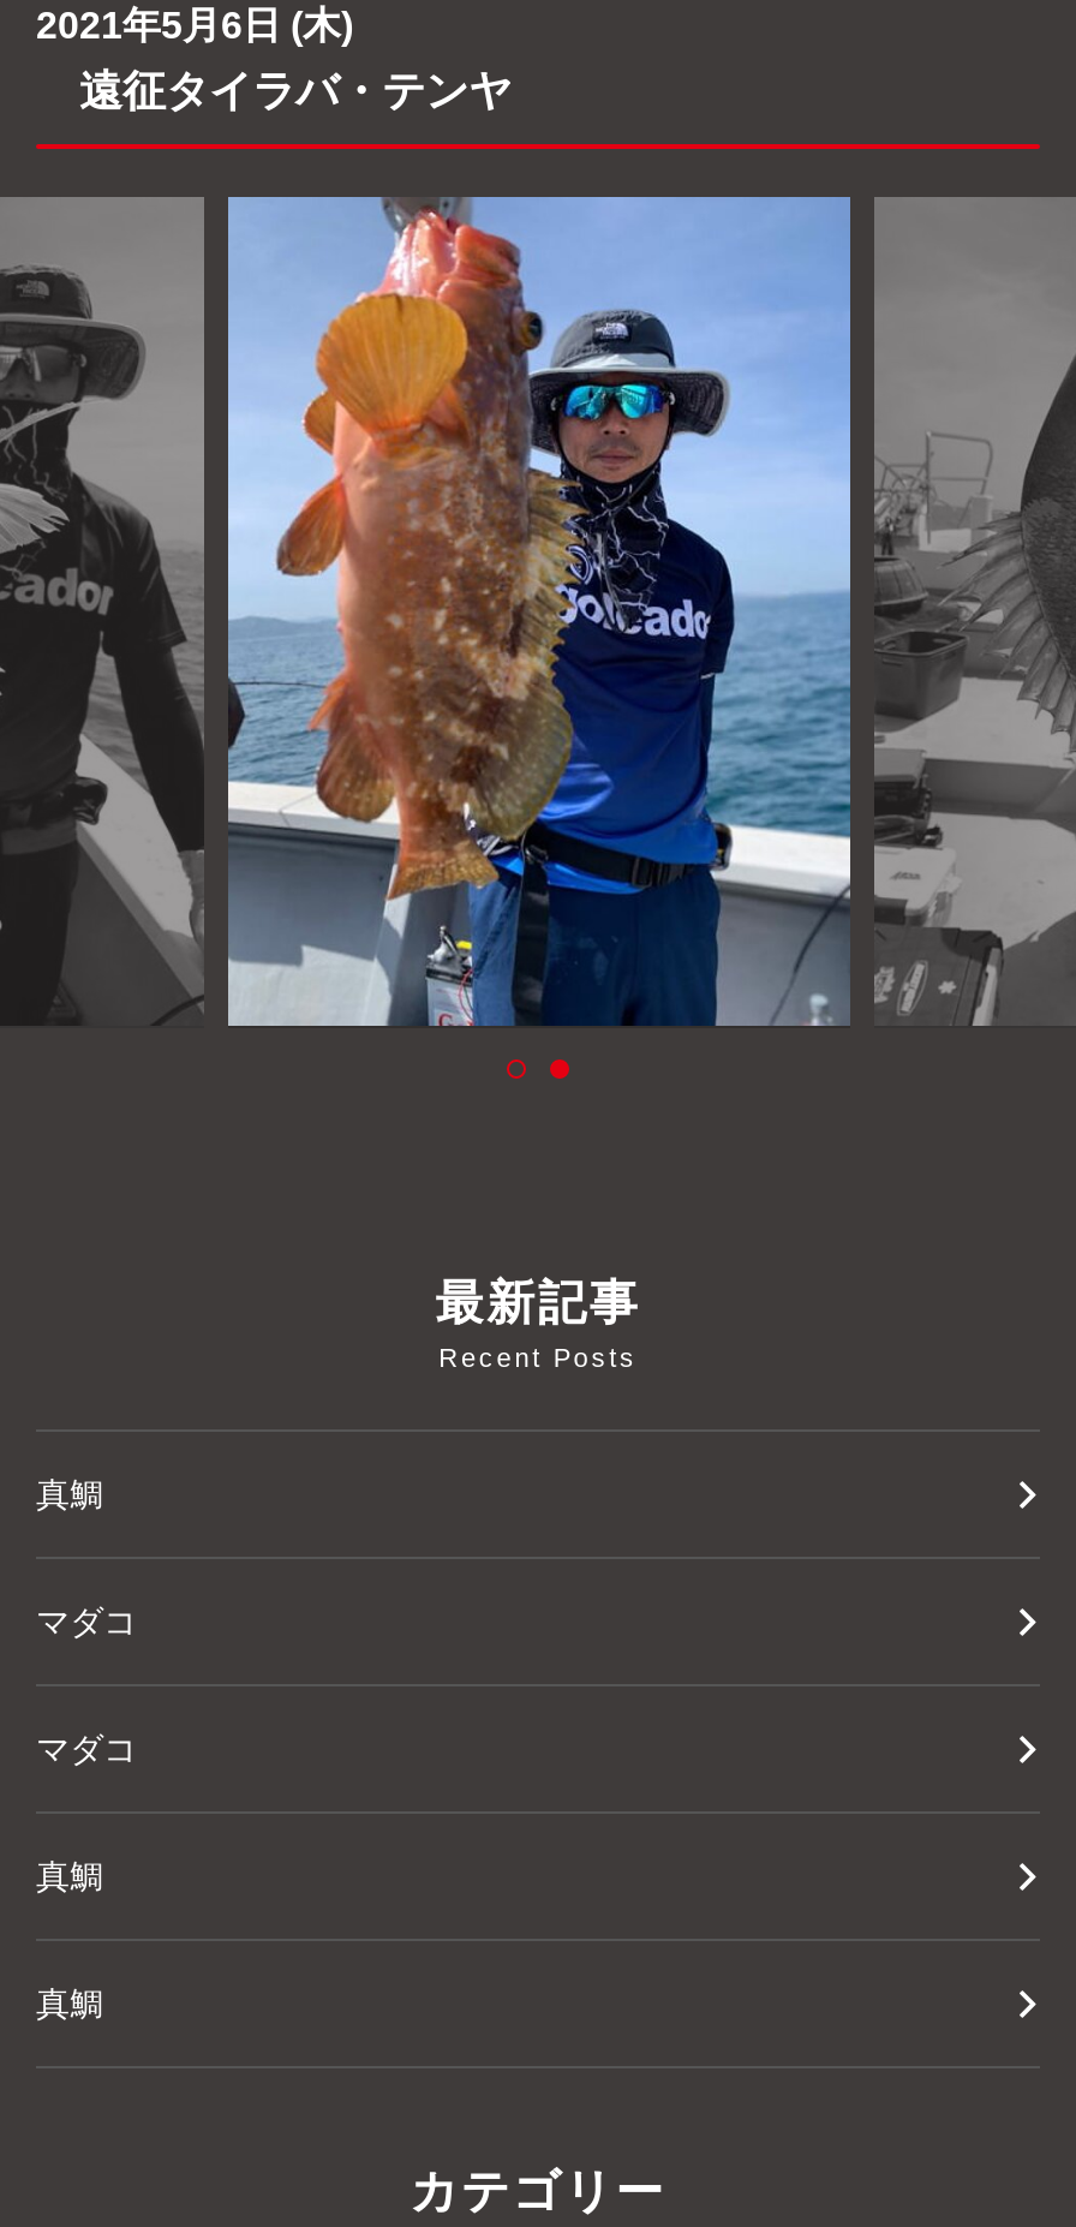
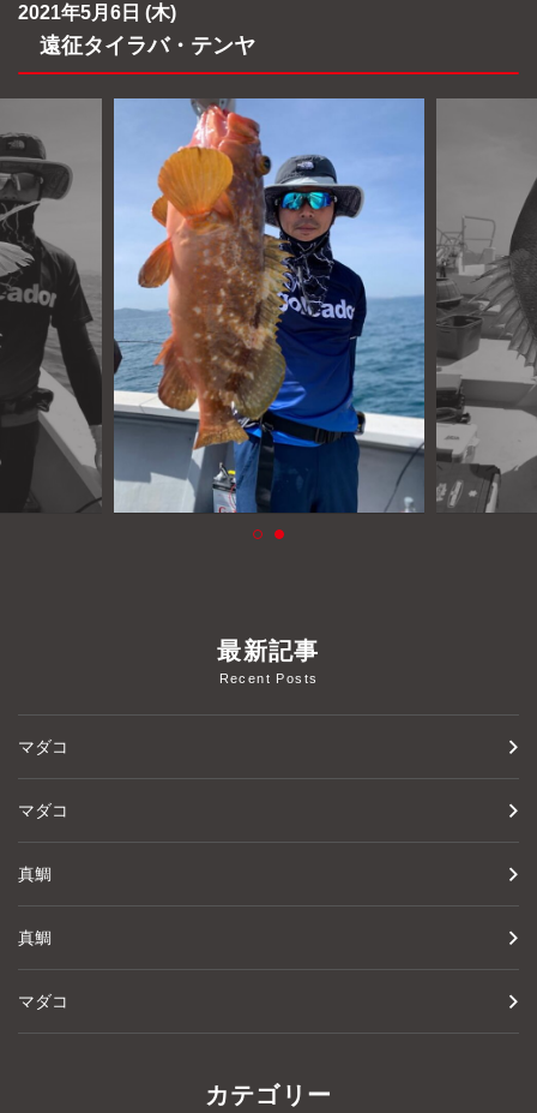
- 真鯛

moved up: マダコ | マダコ | 真鯛 | 真鯛

+ マダコ
